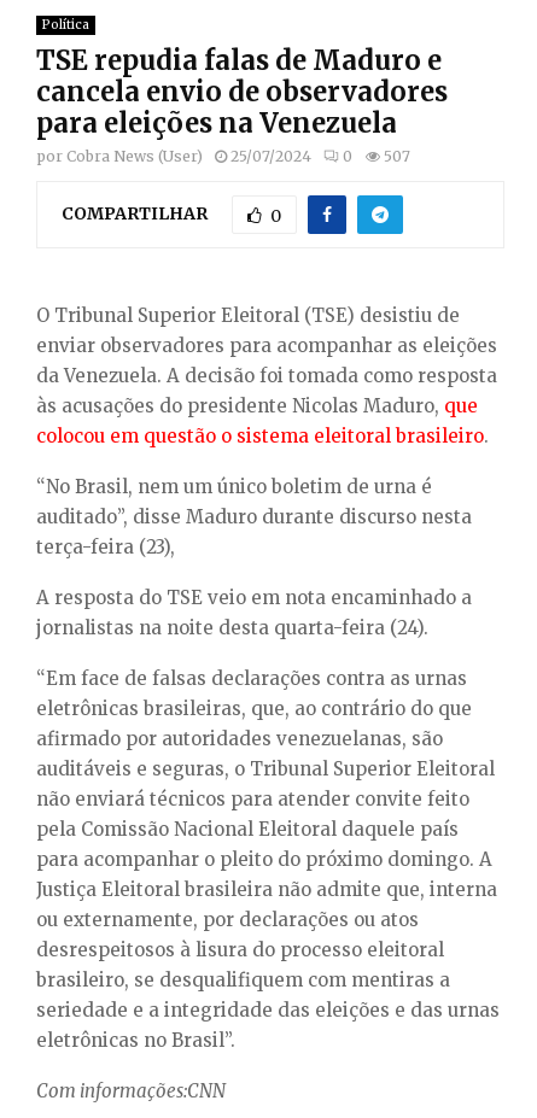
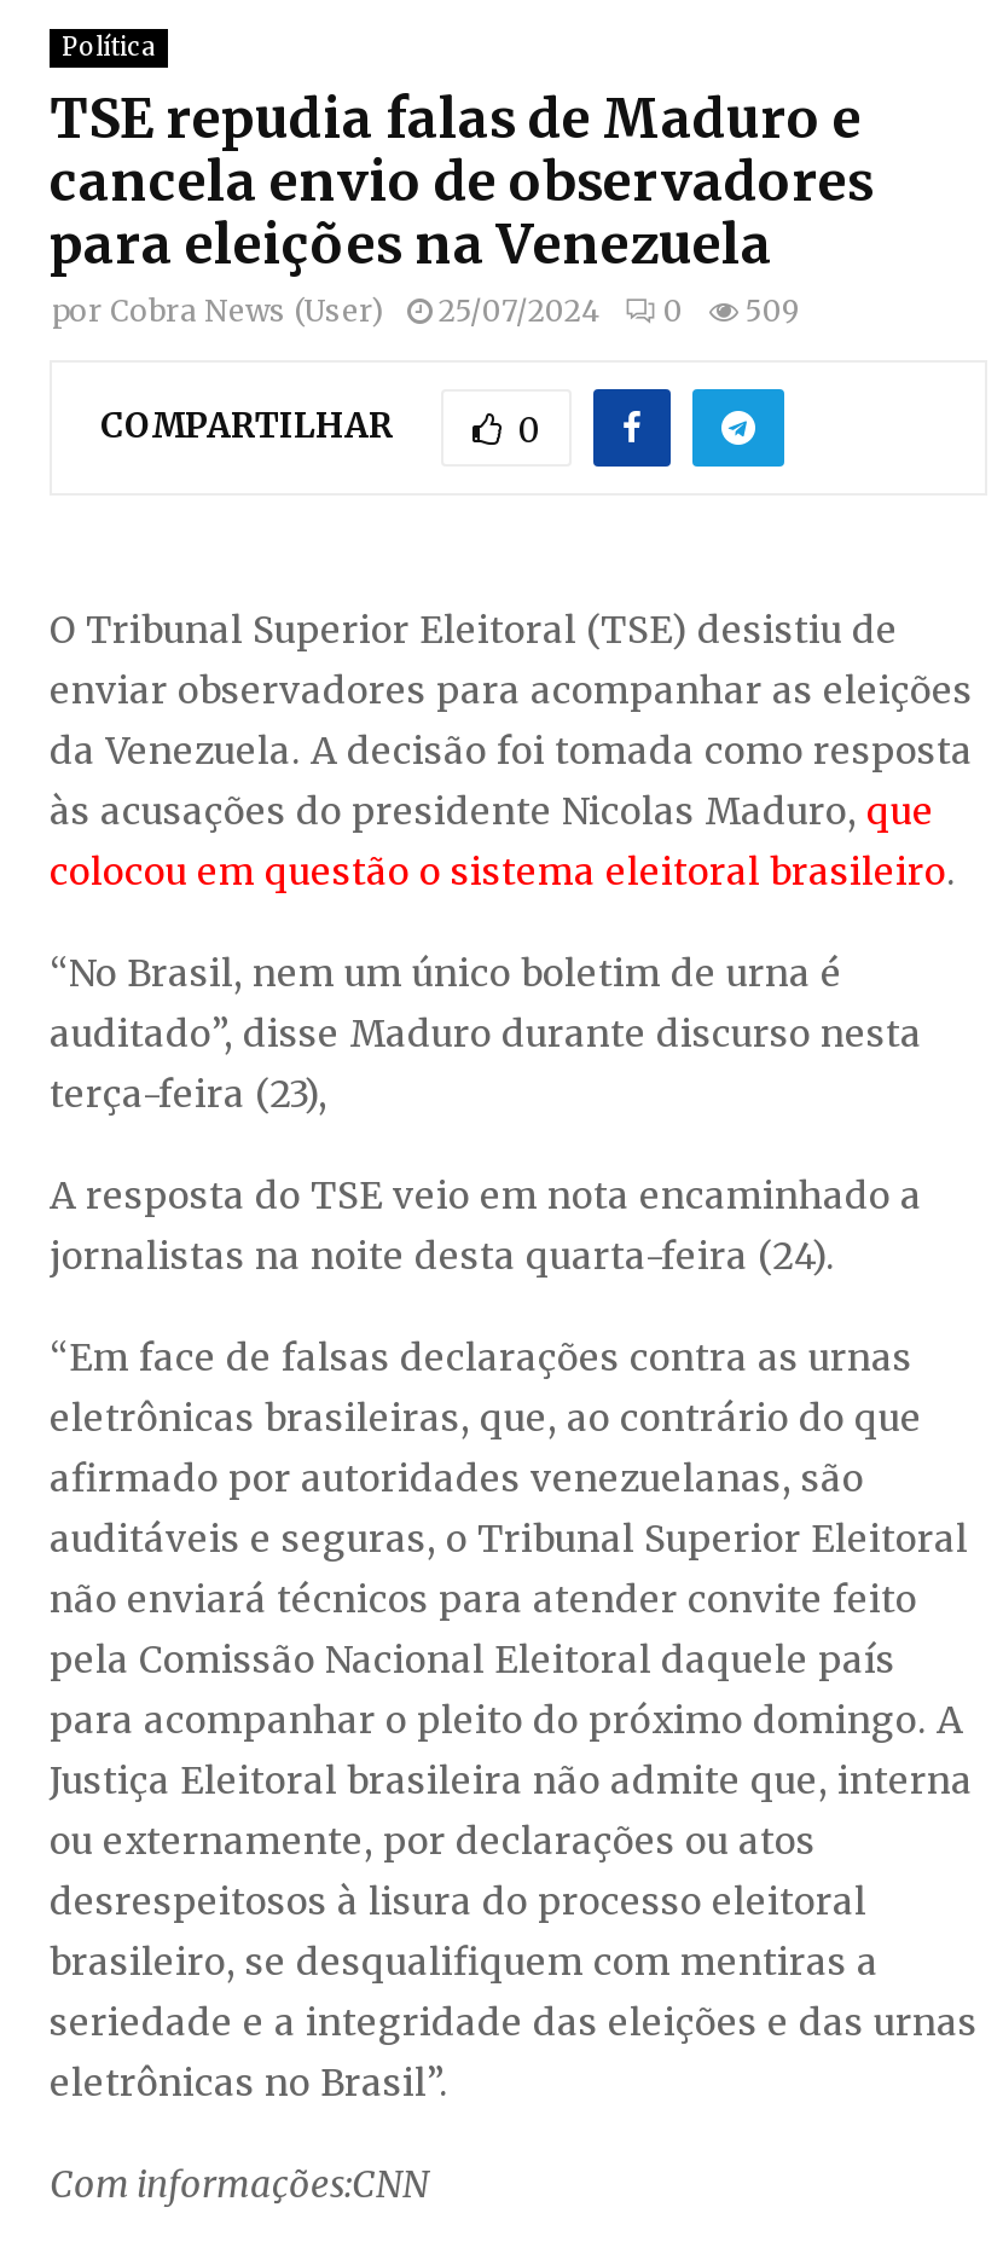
- 507
+ 509
